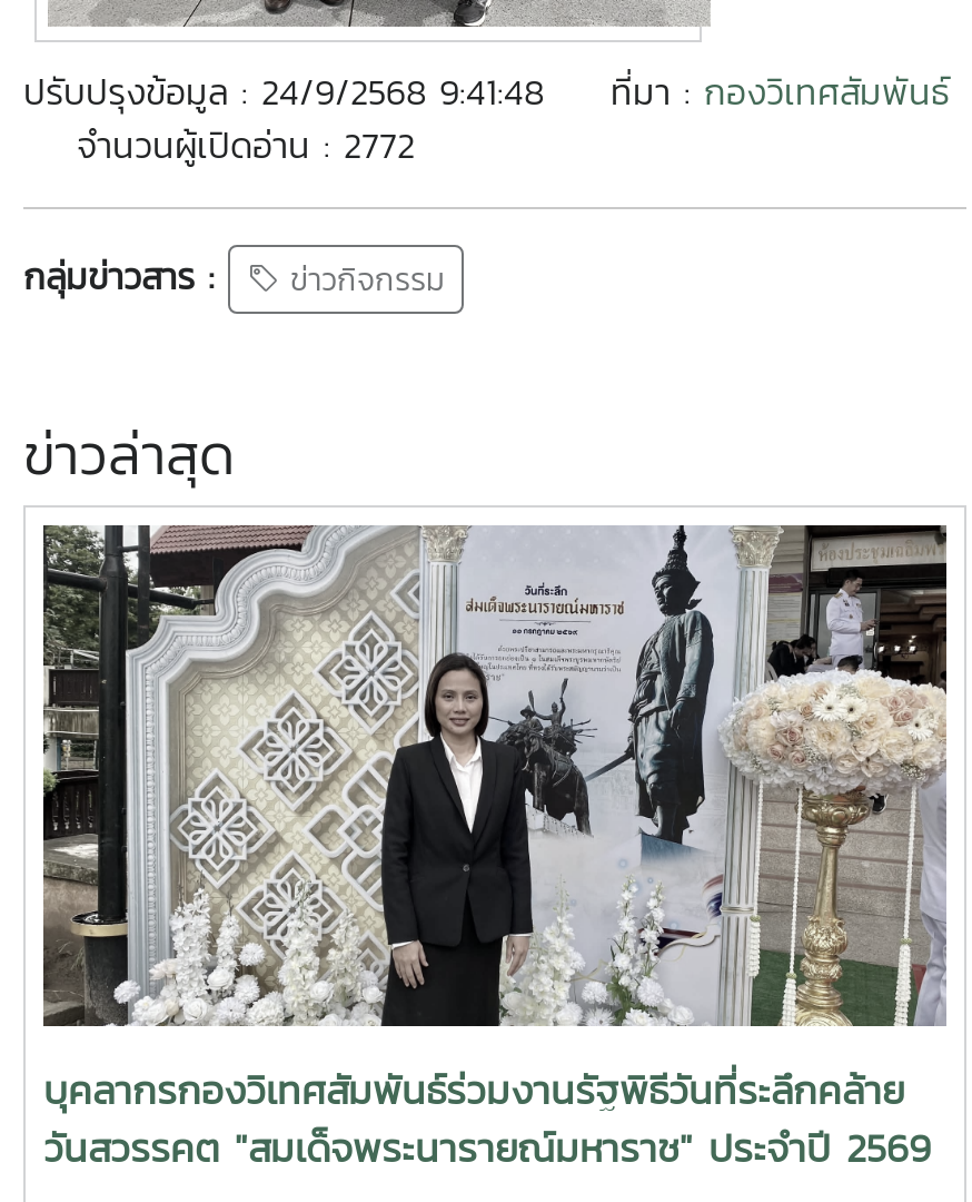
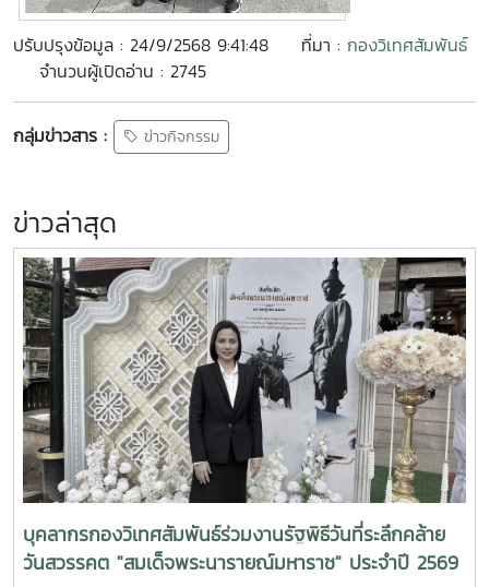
- จำนวนผู้เปิดอ่าน : 2772
+ จำนวนผู้เปิดอ่าน : 2745
